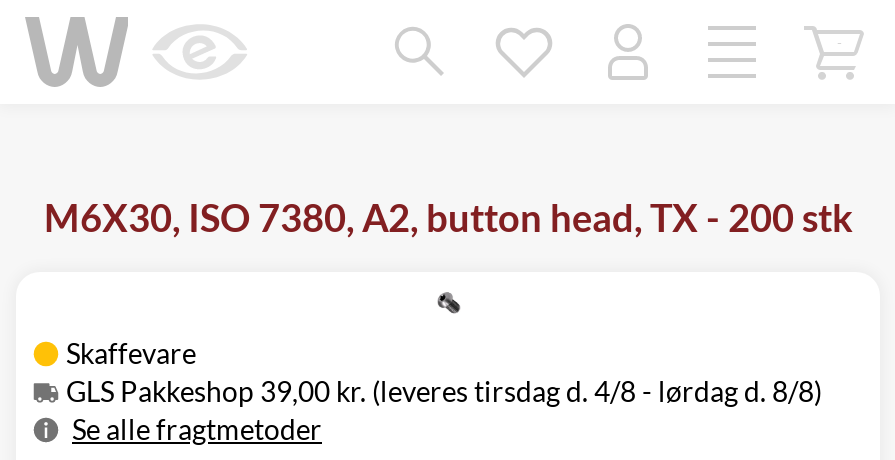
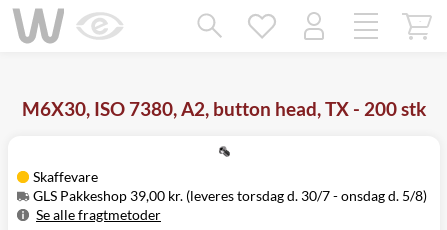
- GLS Pakkeshop 39,00 kr. (leveres tirsdag d. 4/8 - lørdag d. 8/8)
+ GLS Pakkeshop 39,00 kr. (leveres torsdag d. 30/7 - onsdag d. 5/8)
